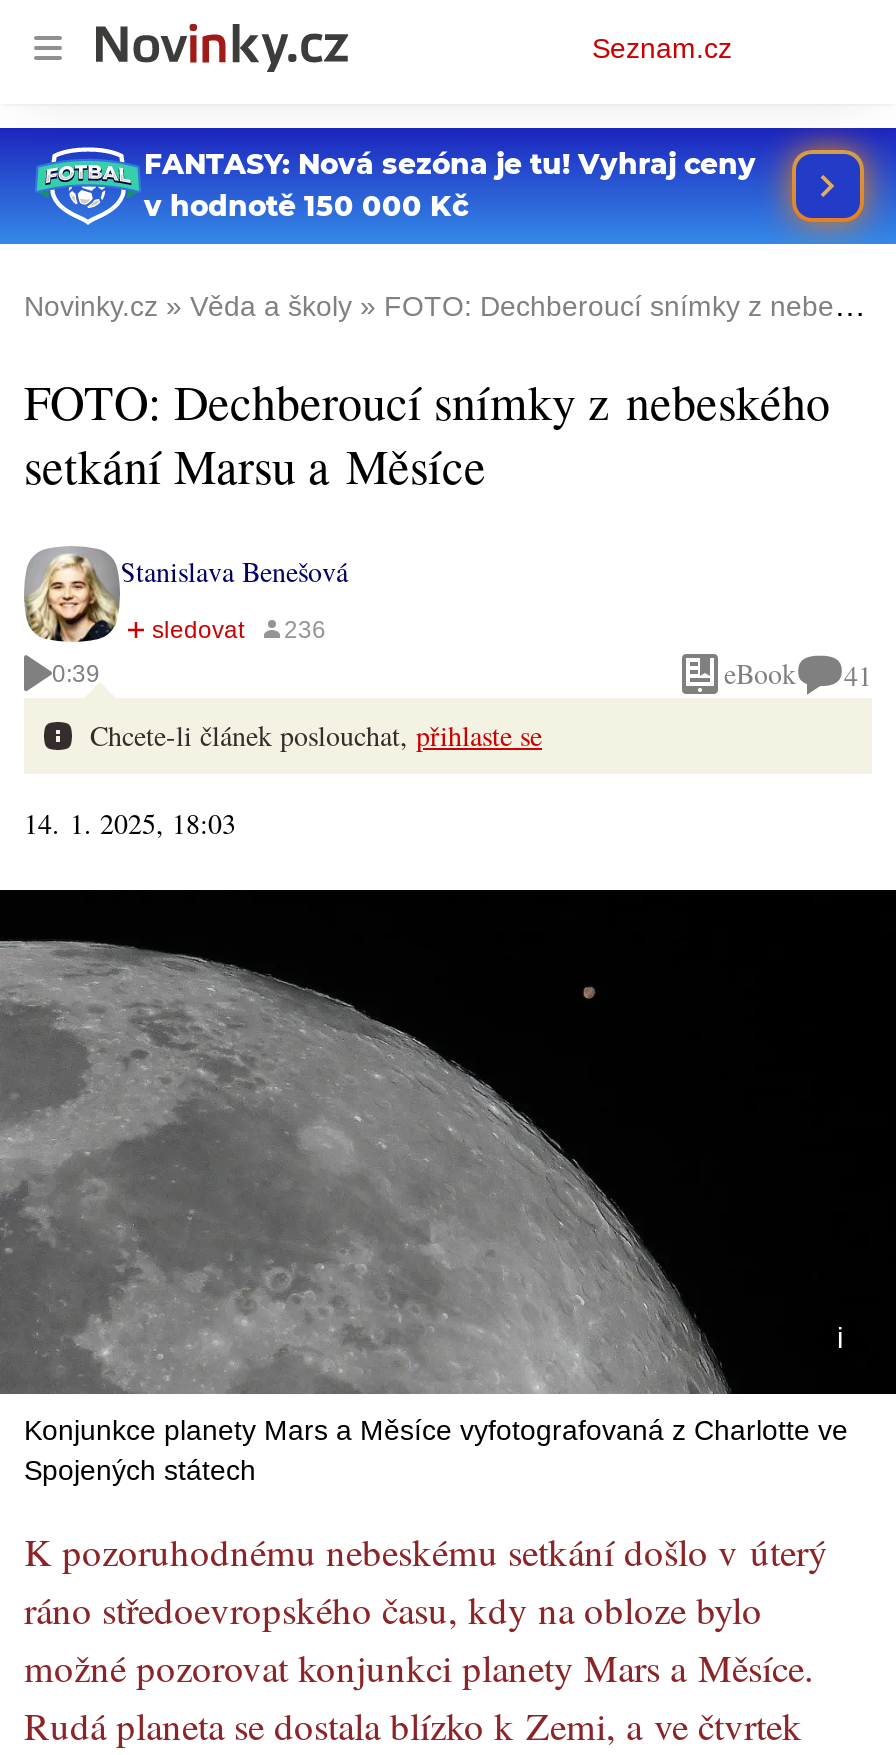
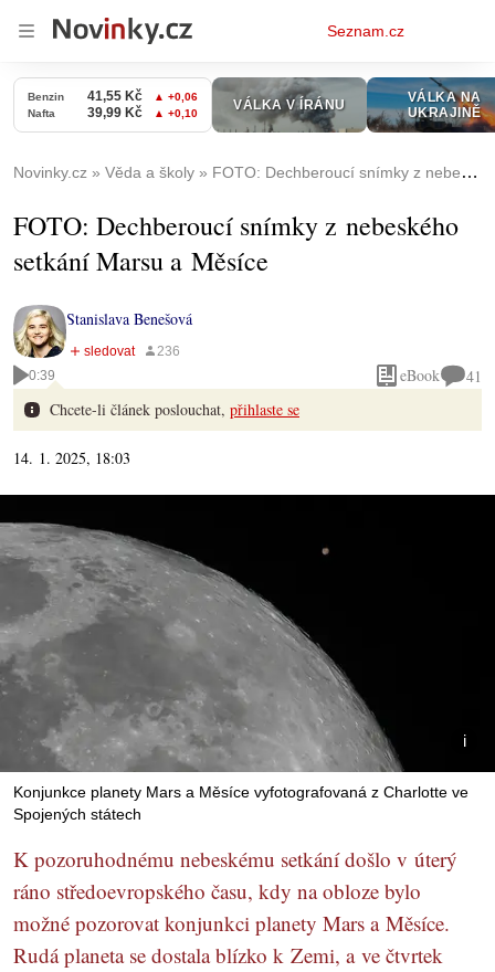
- [image]
+ [image]
